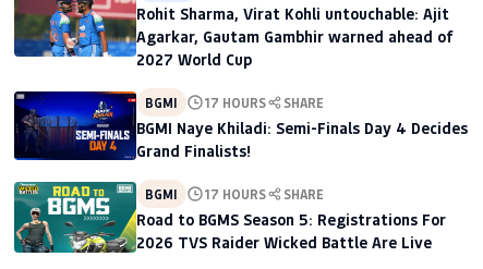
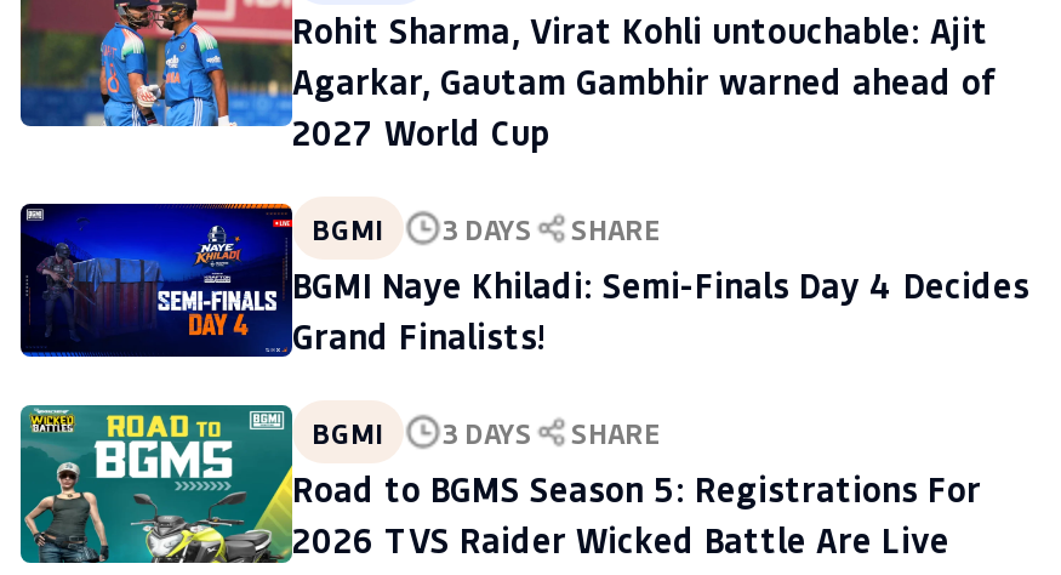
- BGMI 17 HOURS SHARE
+ BGMI 3 DAYS SHARE

- BGMI 17 HOURS SHARE
+ BGMI 3 DAYS SHARE
